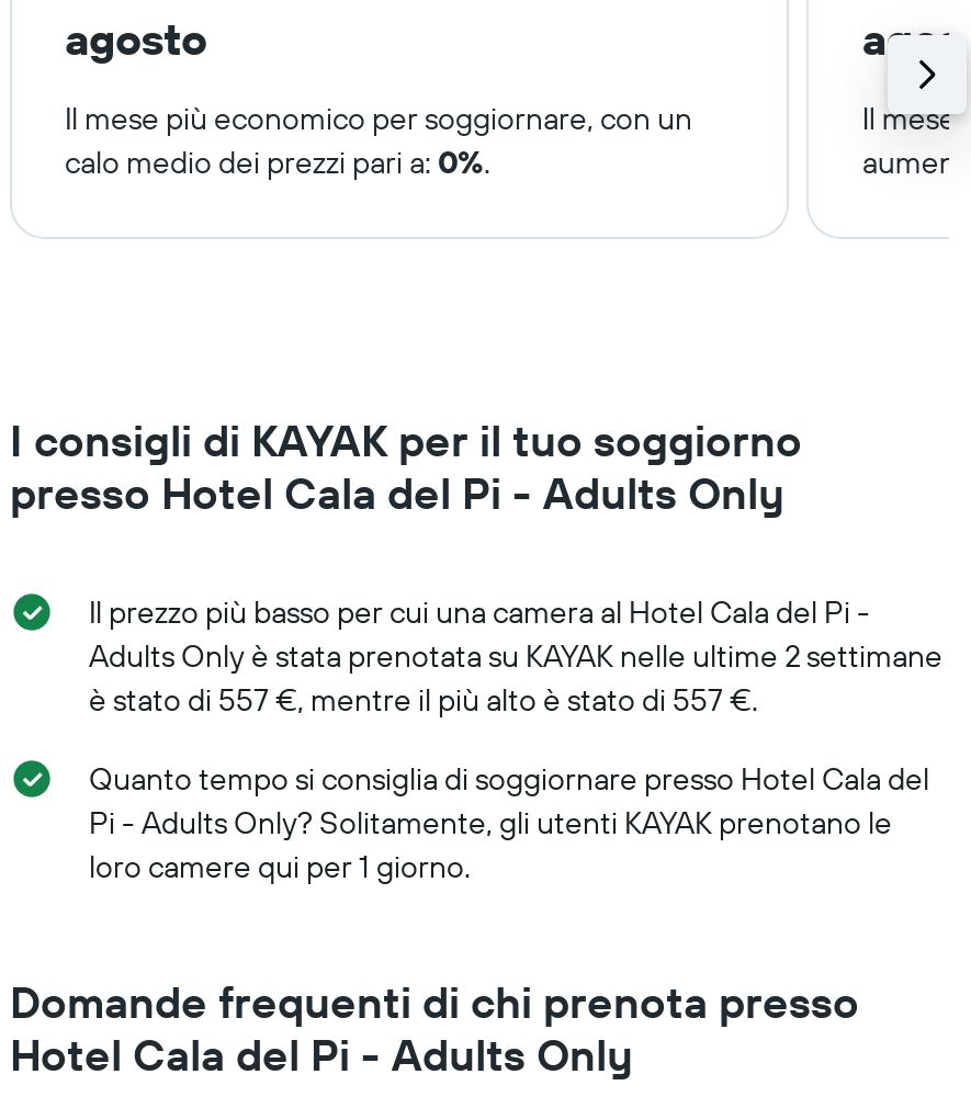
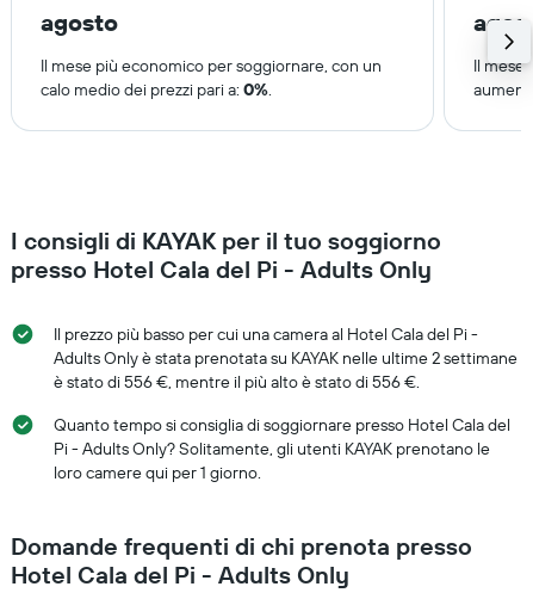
- è stato di 557 €, mentre il più alto è stato di 557 €.
+ è stato di 556 €, mentre il più alto è stato di 556 €.
